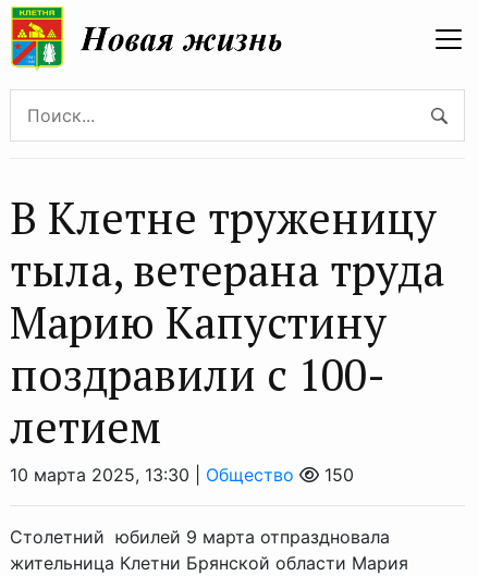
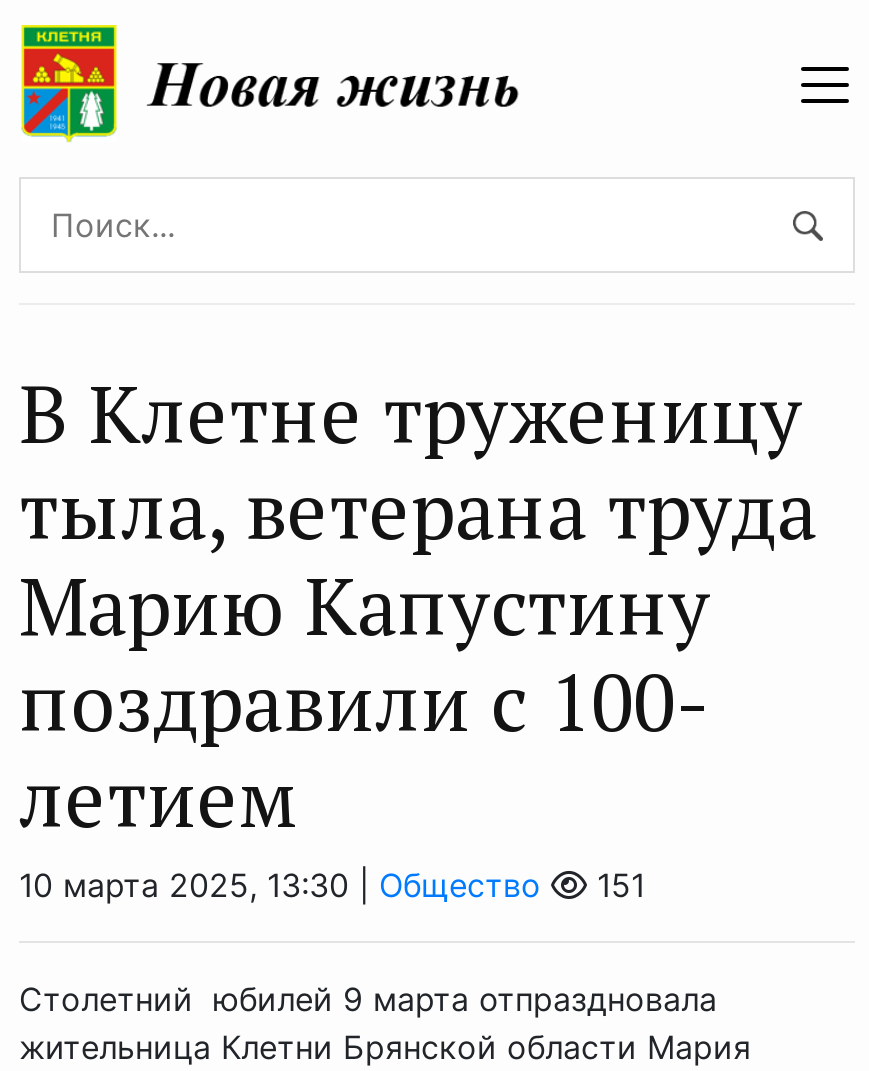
- 150
+ 151
